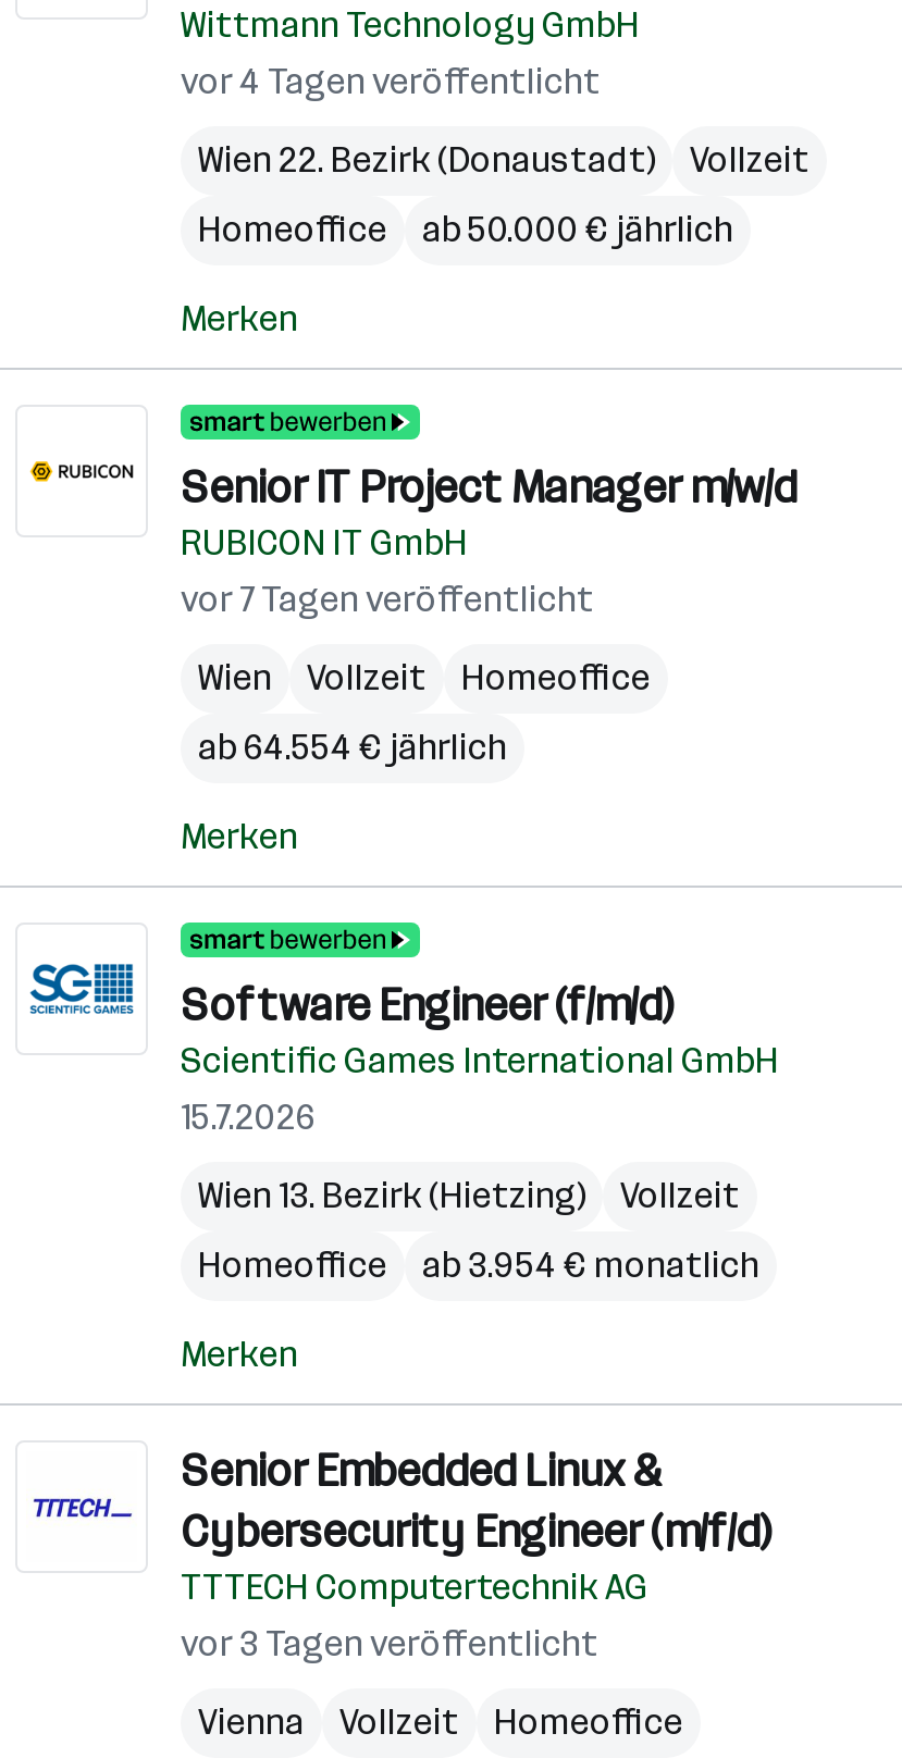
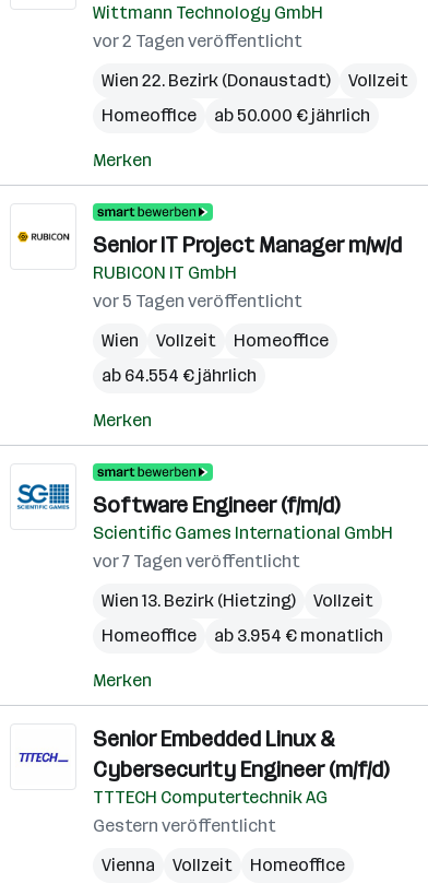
- vor 4 Tagen veröffentlicht
+ vor 2 Tagen veröffentlicht

+ vor 5 Tagen veröffentlicht

moved down: vor 7 Tagen veröffentlicht

- 15.7.2026

- vor 3 Tagen veröffentlicht
+ Gestern veröffentlicht
